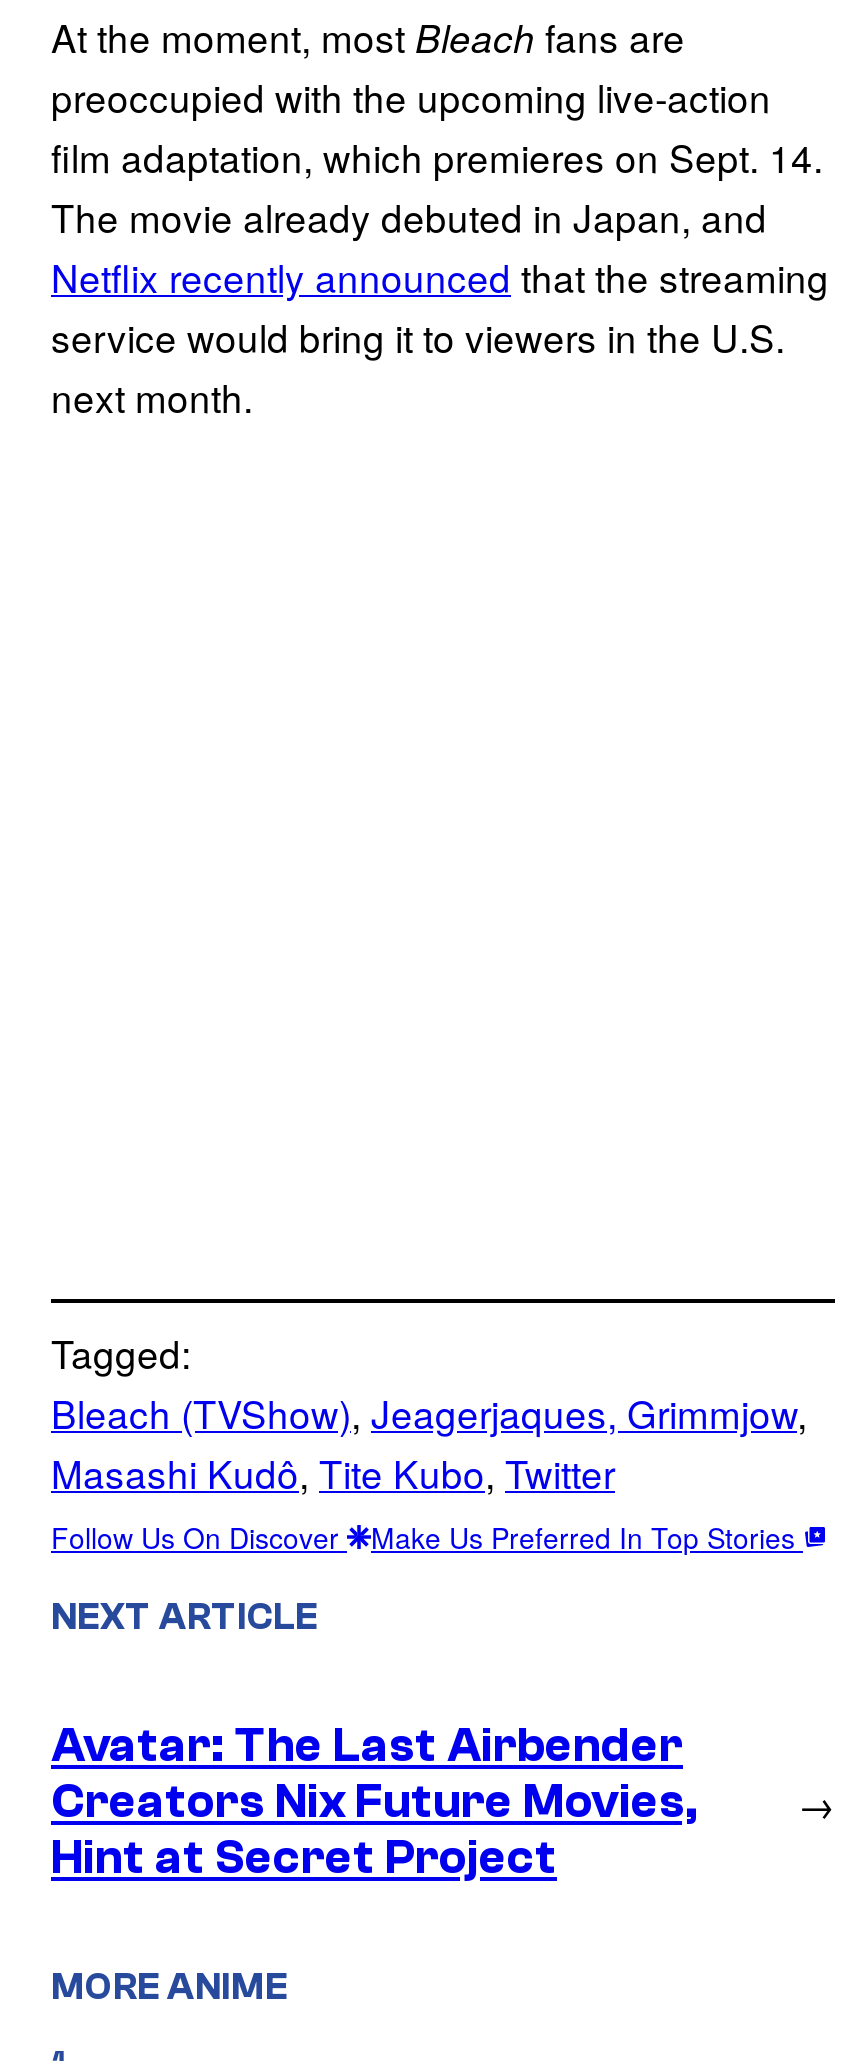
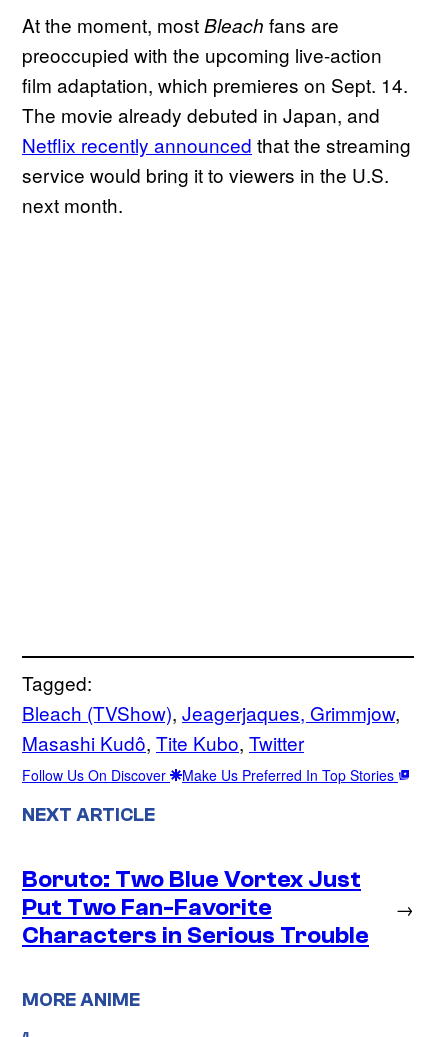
- Avatar: The Last Airbender
- Creators Nix Future Movies,
- Hint at Secret Project
+ Boruto: Two Blue Vortex Just
+ Put Two Fan-Favorite
+ Characters in Serious Trouble
